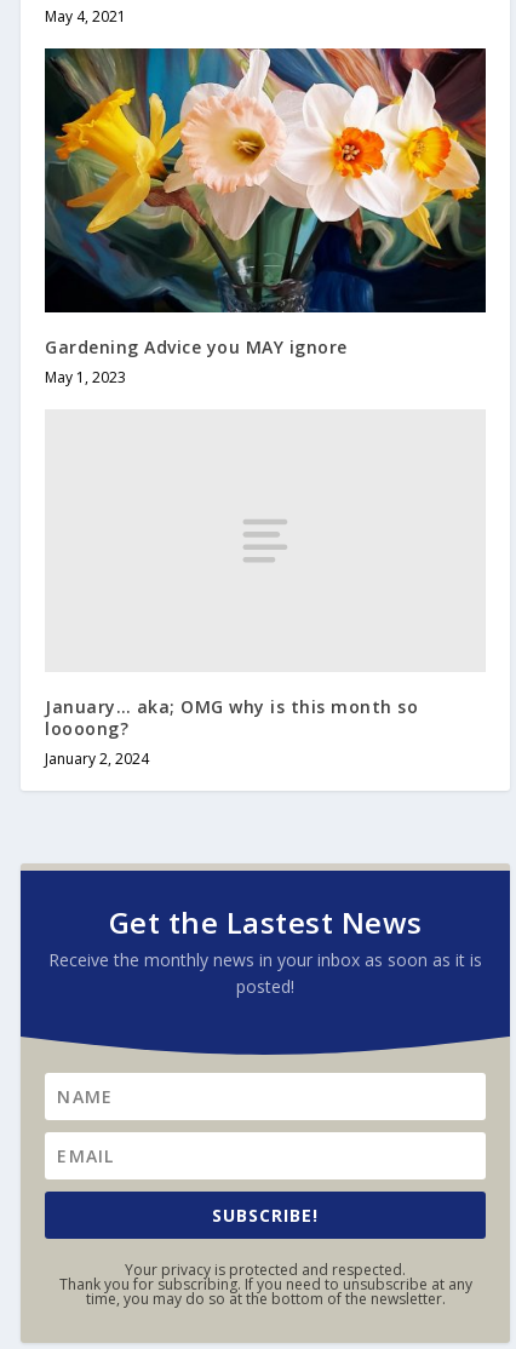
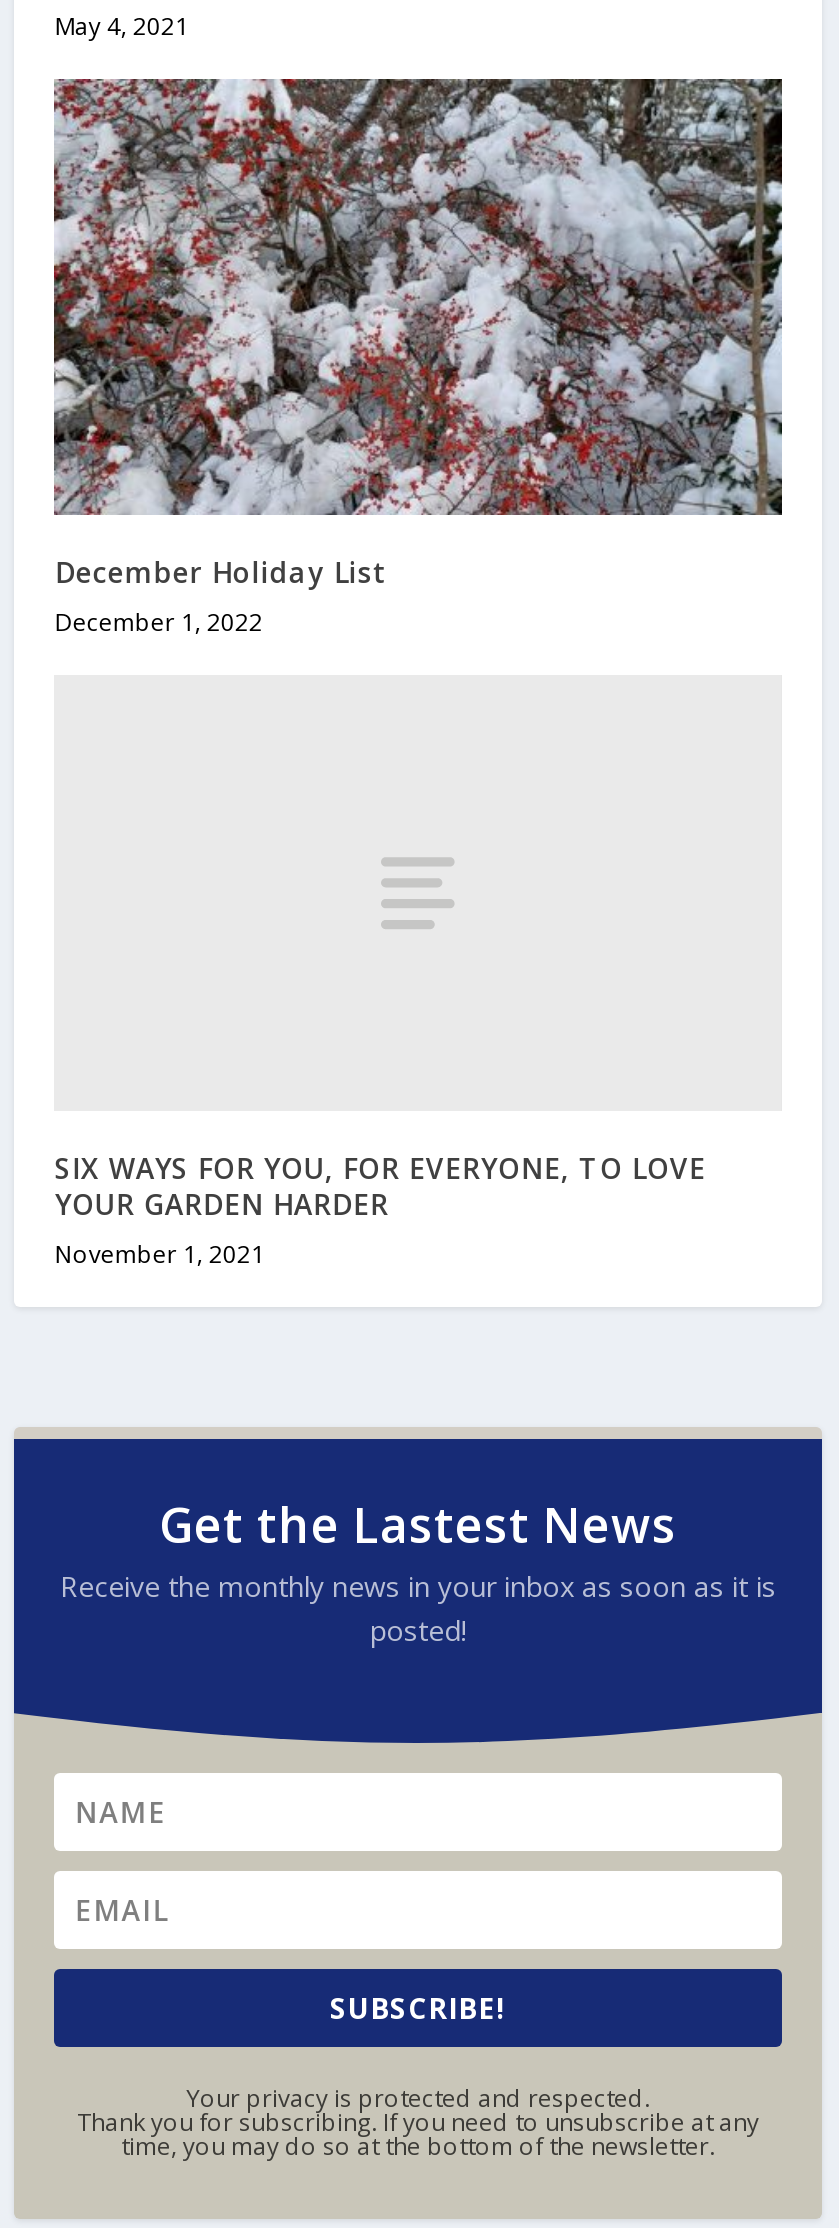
- [image]
- Gardening Advice you MAY ignore
- May 1, 2023
+ [image]
+ December Holiday List
+ December 1, 2022

- January… aka; OMG why is this month so
- loooong?
- January 2, 2024
+ SIX WAYS FOR YOU, FOR EVERYONE, TO LOVE
+ YOUR GARDEN HARDER
+ November 1, 2021
